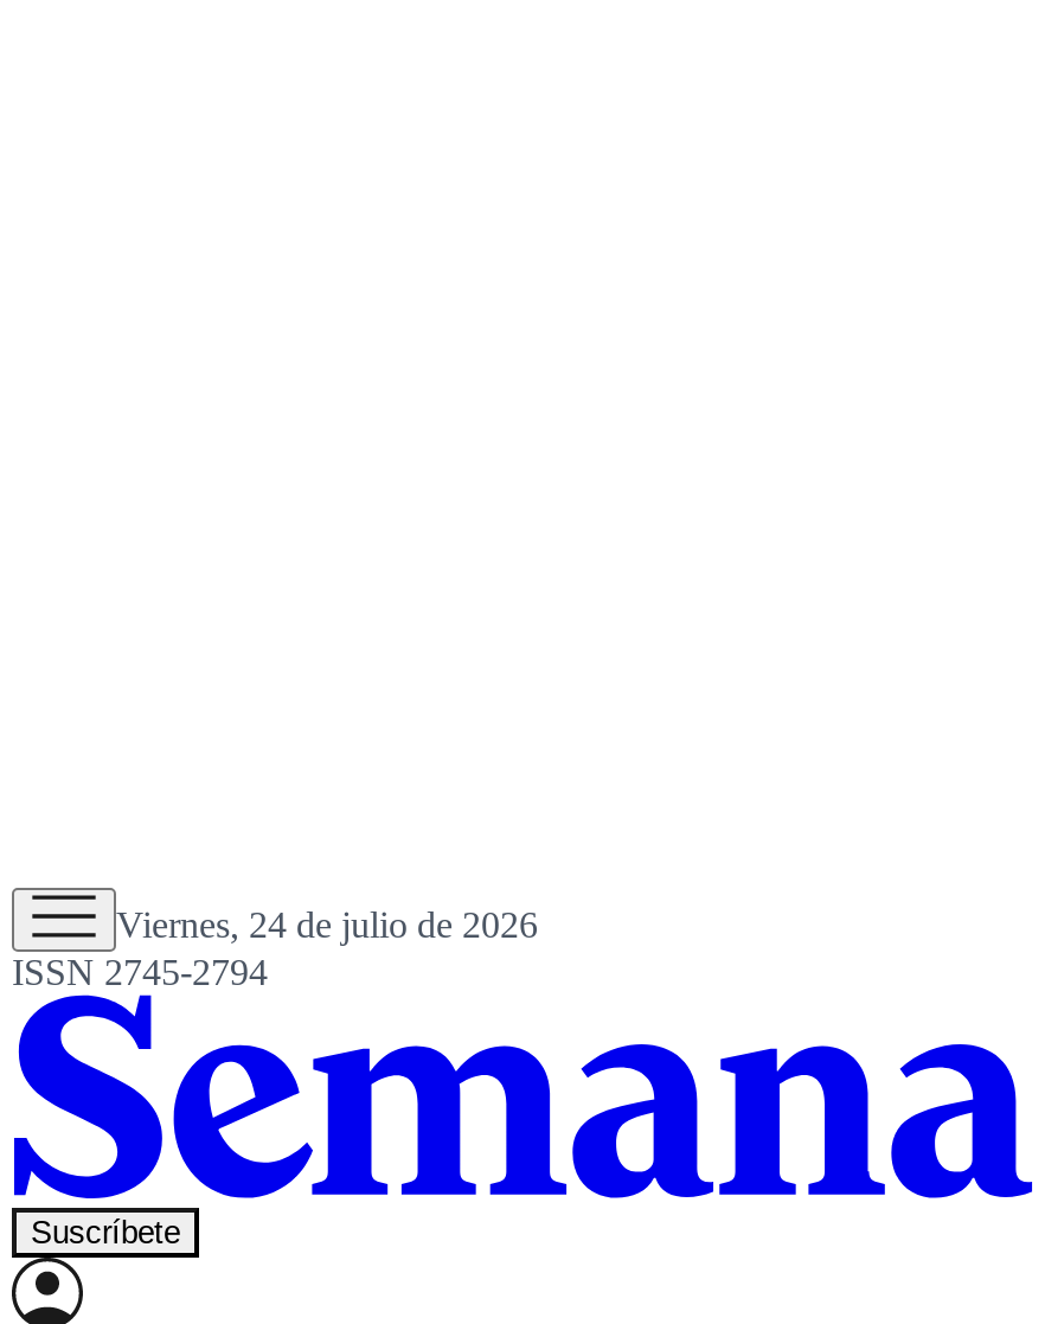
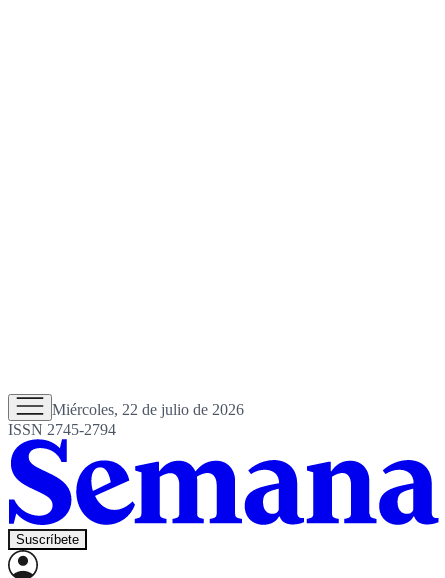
- Viernes, 24 de julio de 2026
+ Miércoles, 22 de julio de 2026
